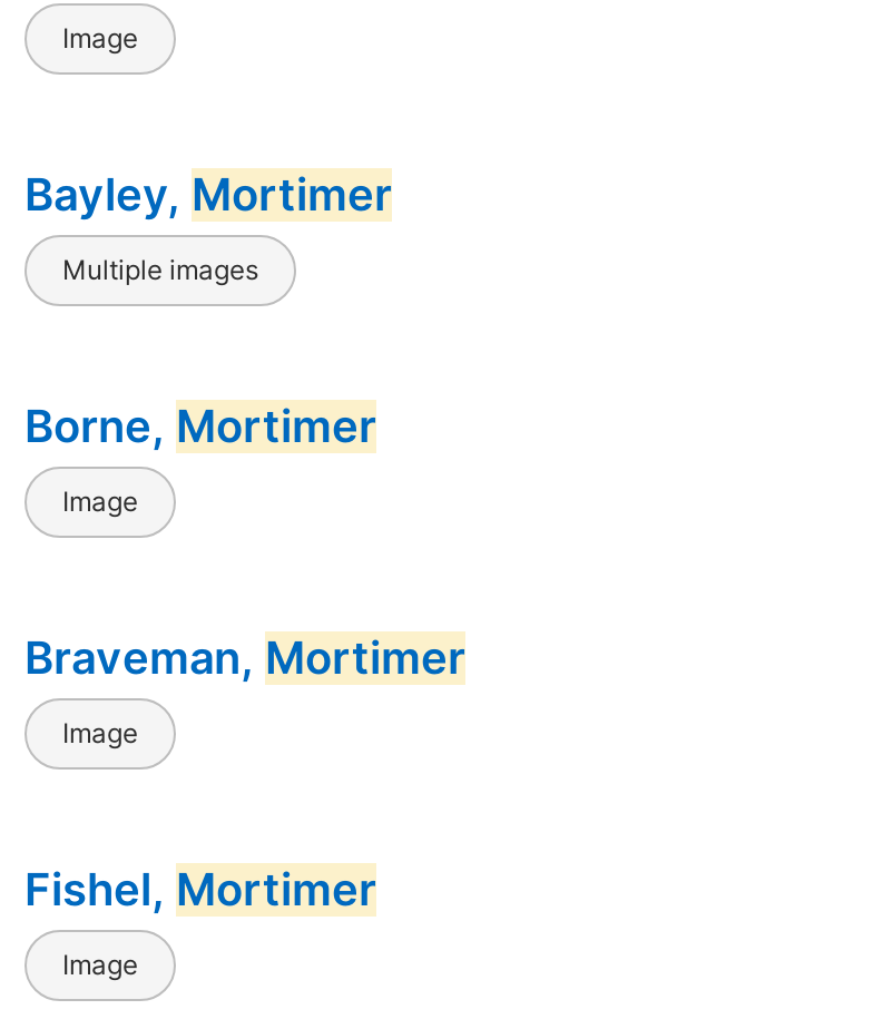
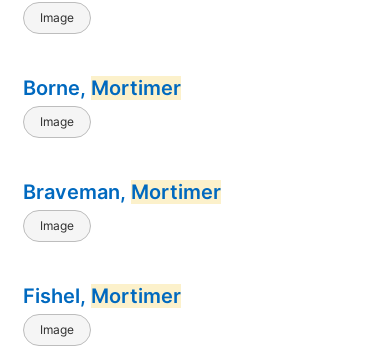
- Bayley, Mortimer
- Multiple images
